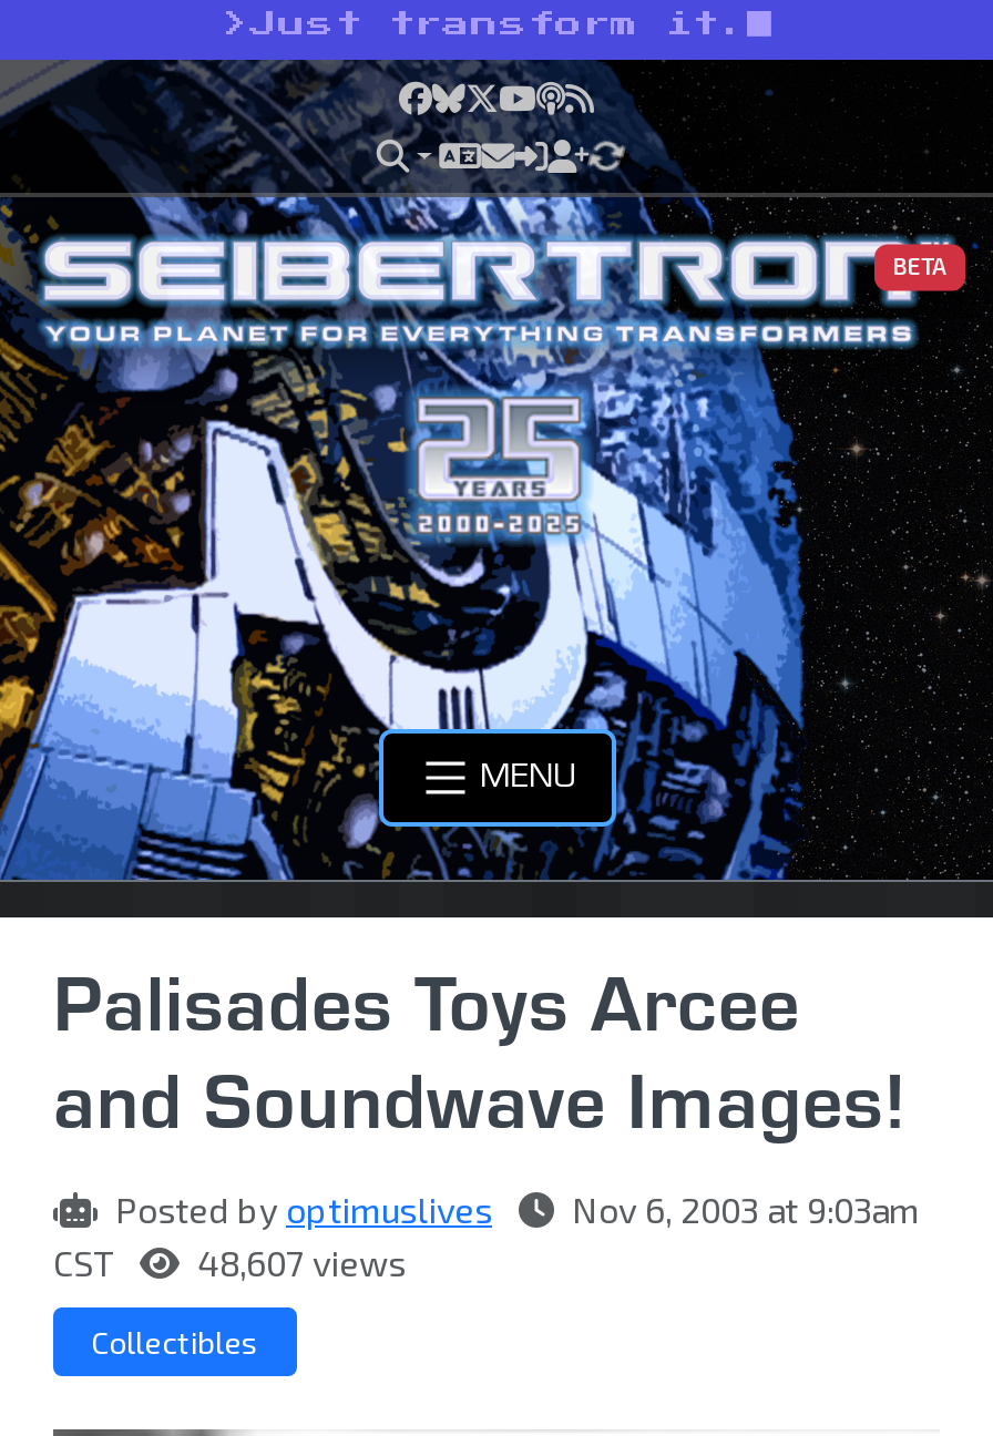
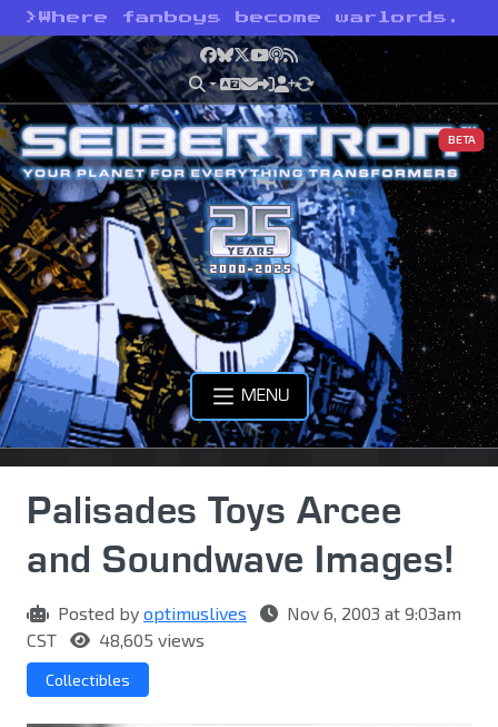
- > Just transform it.
+ > Where fanboys become warlords.

- CST 48,607 views
+ CST 48,605 views
